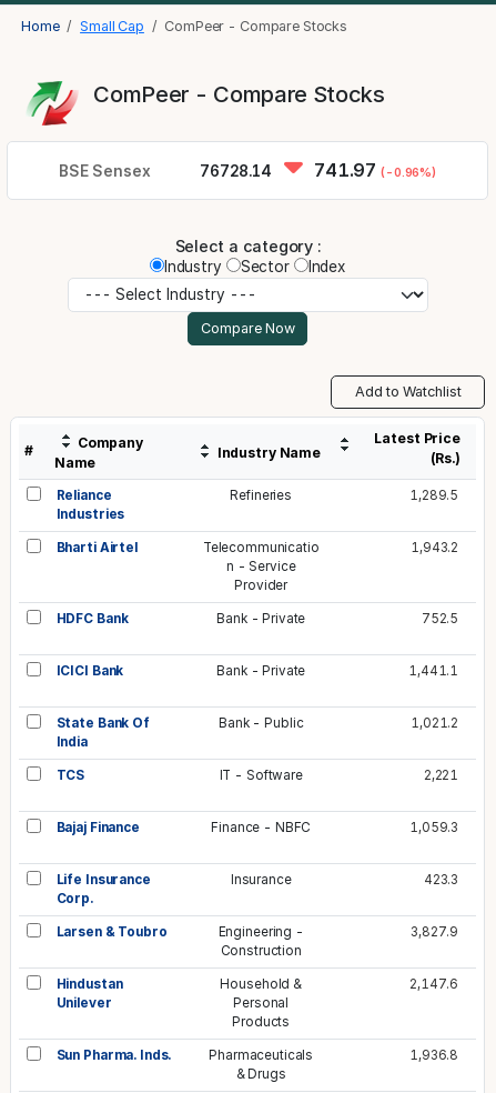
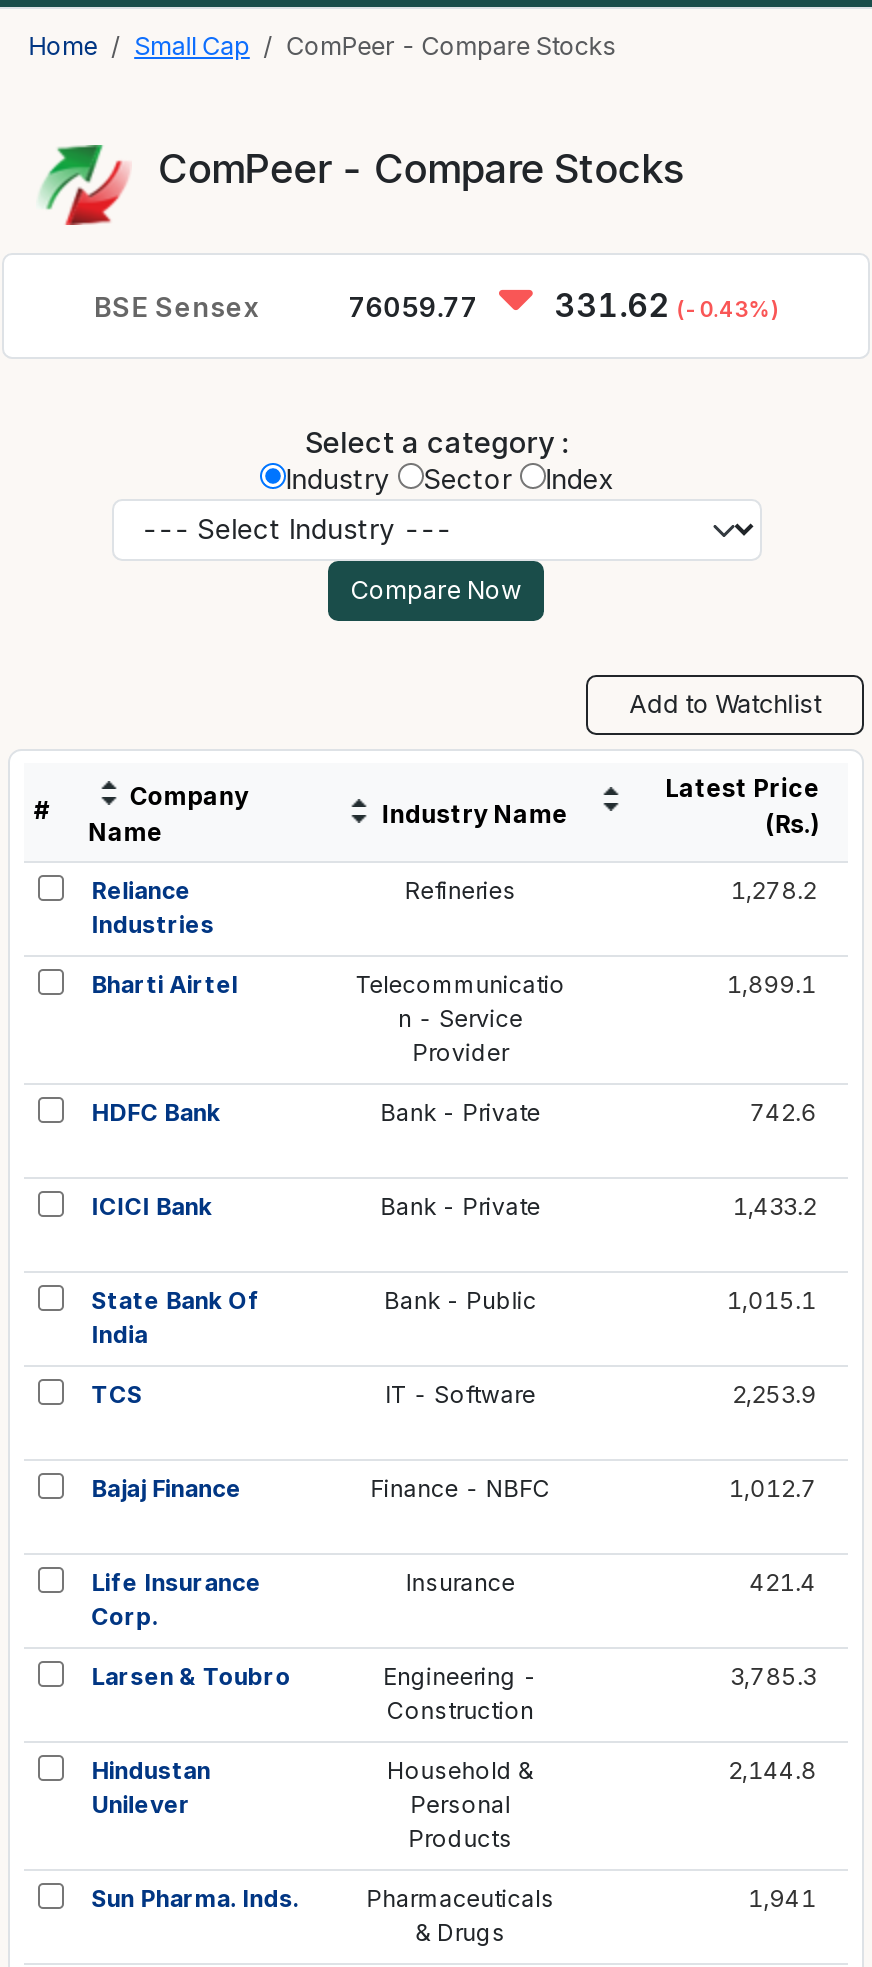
- 76728.14
+ 76059.77

- 741.97 (-0.96%)
+ 331.62 (-0.43%)

- 1,289.5
+ 1,278.2

- 1,943.2
+ 1,899.1

- 752.5
+ 742.6

- 1,441.1
+ 1,433.2

- 1,021.2
+ 1,015.1

- 2,221
+ 2,253.9

- 1,059.3
+ 1,012.7

- 423.3
+ 421.4

- 3,827.9
+ 3,785.3

- 2,147.6
+ 2,144.8

- 1,936.8
+ 1,941
